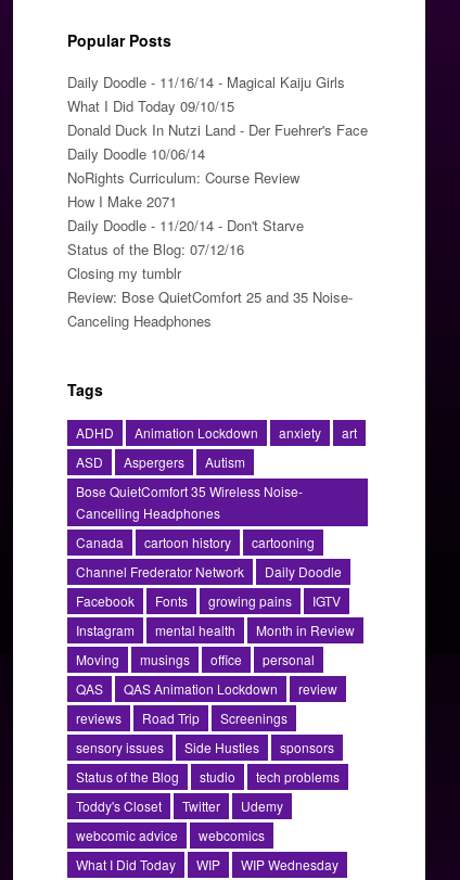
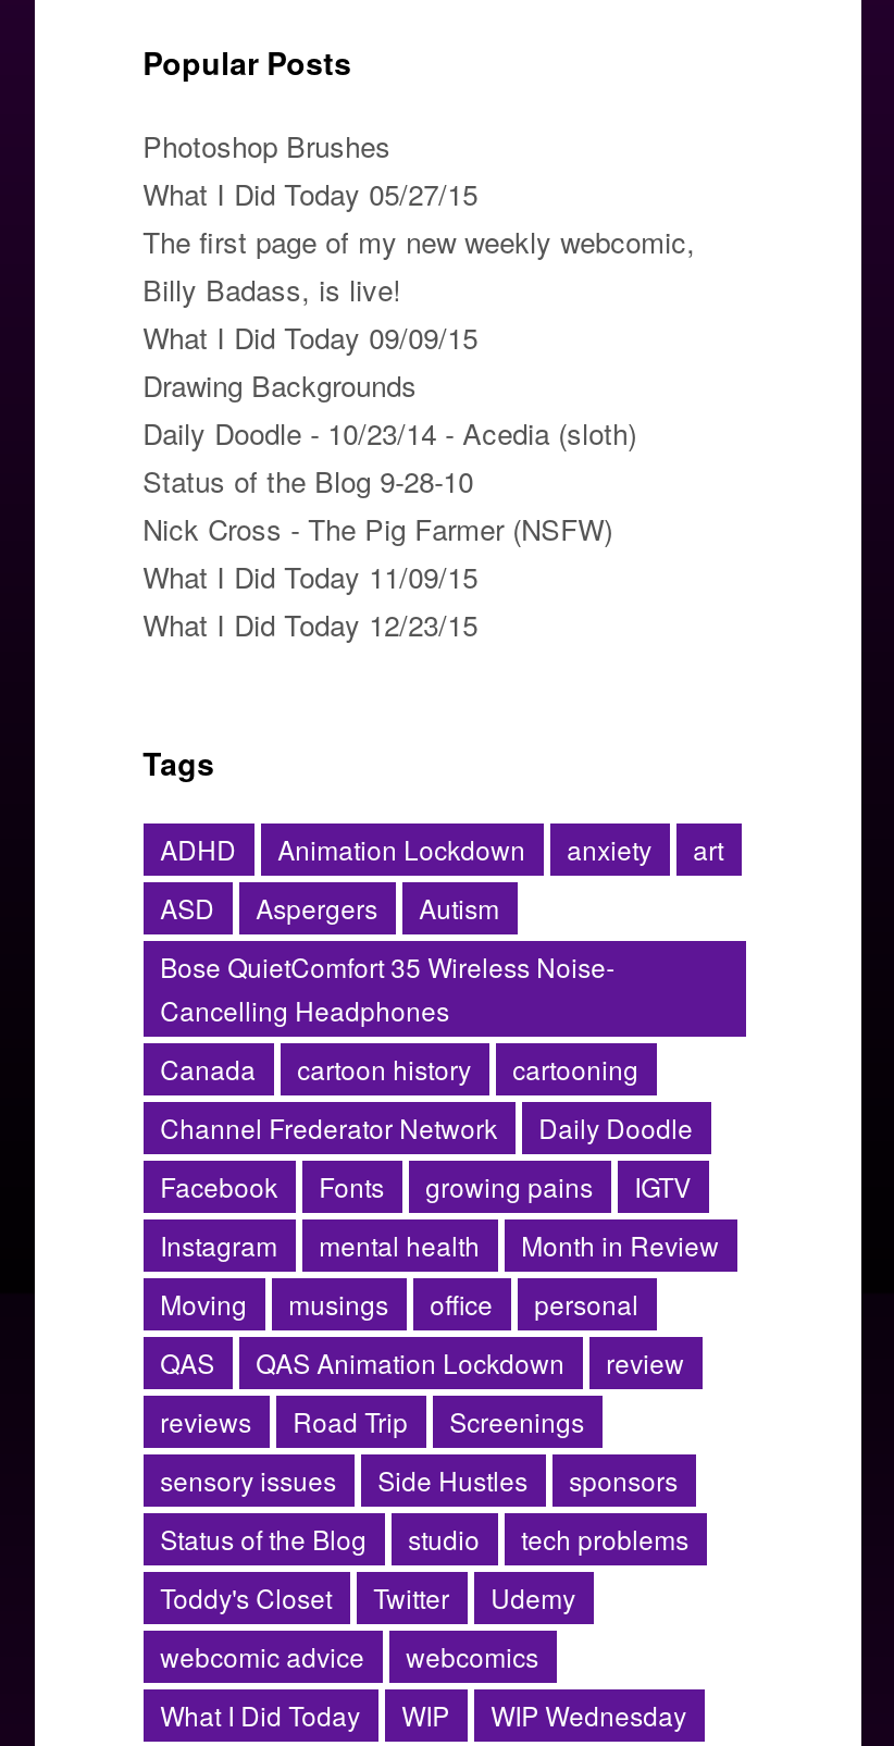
- Daily Doodle - 11/16/14 - Magical Kaiju Girls
- What I Did Today 09/10/15
- Donald Duck In Nutzi Land - Der Fuehrer's Face
- Daily Doodle 10/06/14
- NoRights Curriculum: Course Review
- How I Make 2071
- Daily Doodle - 11/20/14 - Don't Starve
- Status of the Blog: 07/12/16
- Closing my tumblr
- Review: Bose QuietComfort 25 and 35 Noise-
- Canceling Headphones
+ Photoshop Brushes
+ What I Did Today 05/27/15
+ The first page of my new weekly webcomic,
+ Billy Badass, is live!
+ What I Did Today 09/09/15
+ Drawing Backgrounds
+ Daily Doodle - 10/23/14 - Acedia (sloth)
+ Status of the Blog 9-28-10
+ Nick Cross - The Pig Farmer (NSFW)
+ What I Did Today 11/09/15
+ What I Did Today 12/23/15
